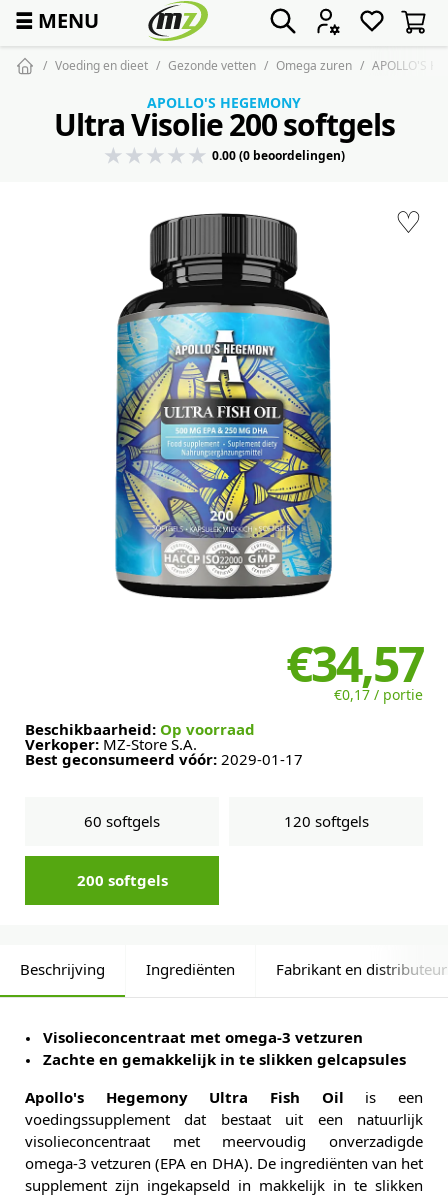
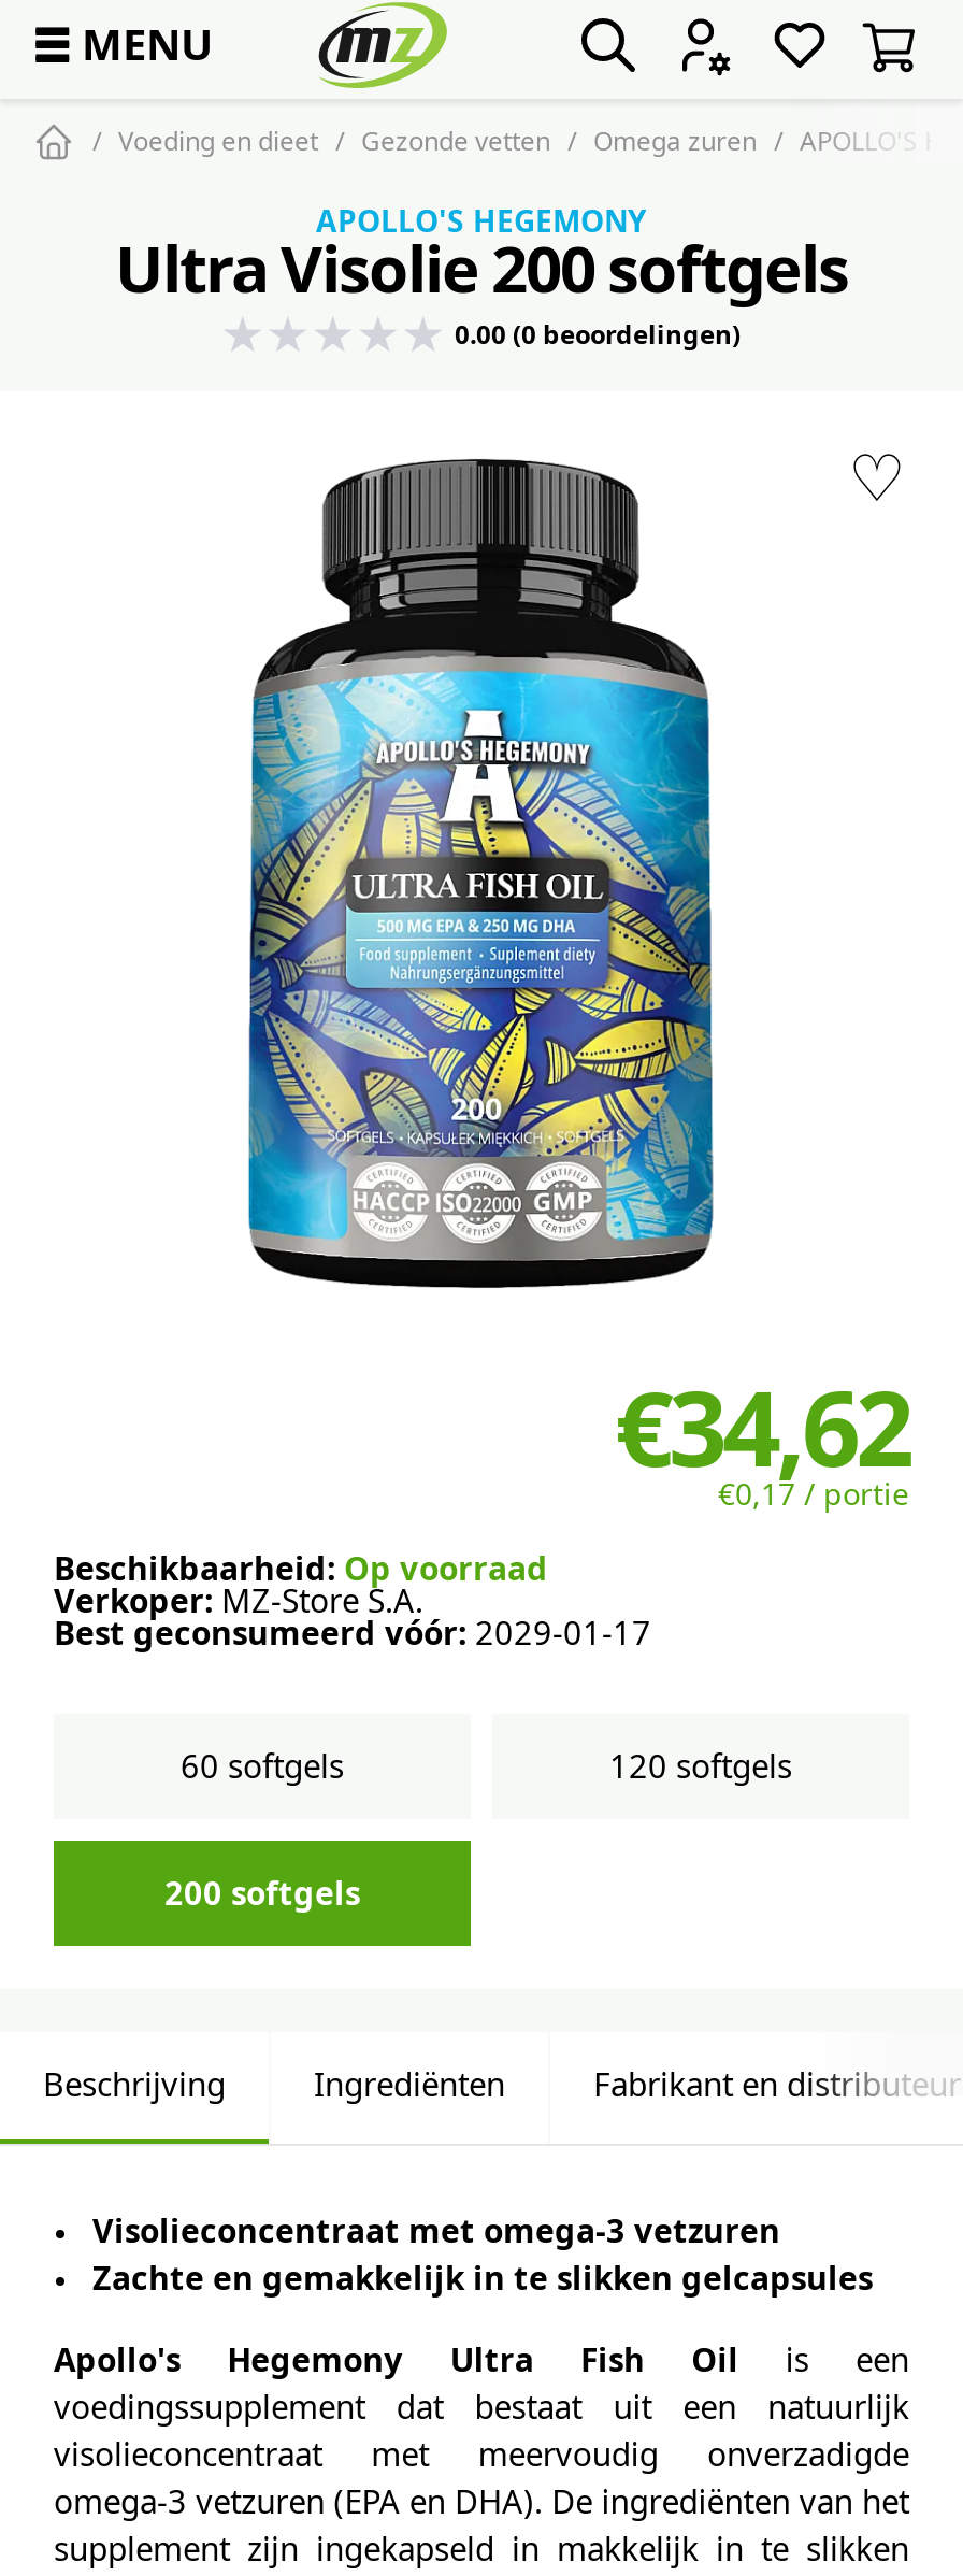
- €34,57
+ €34,62
